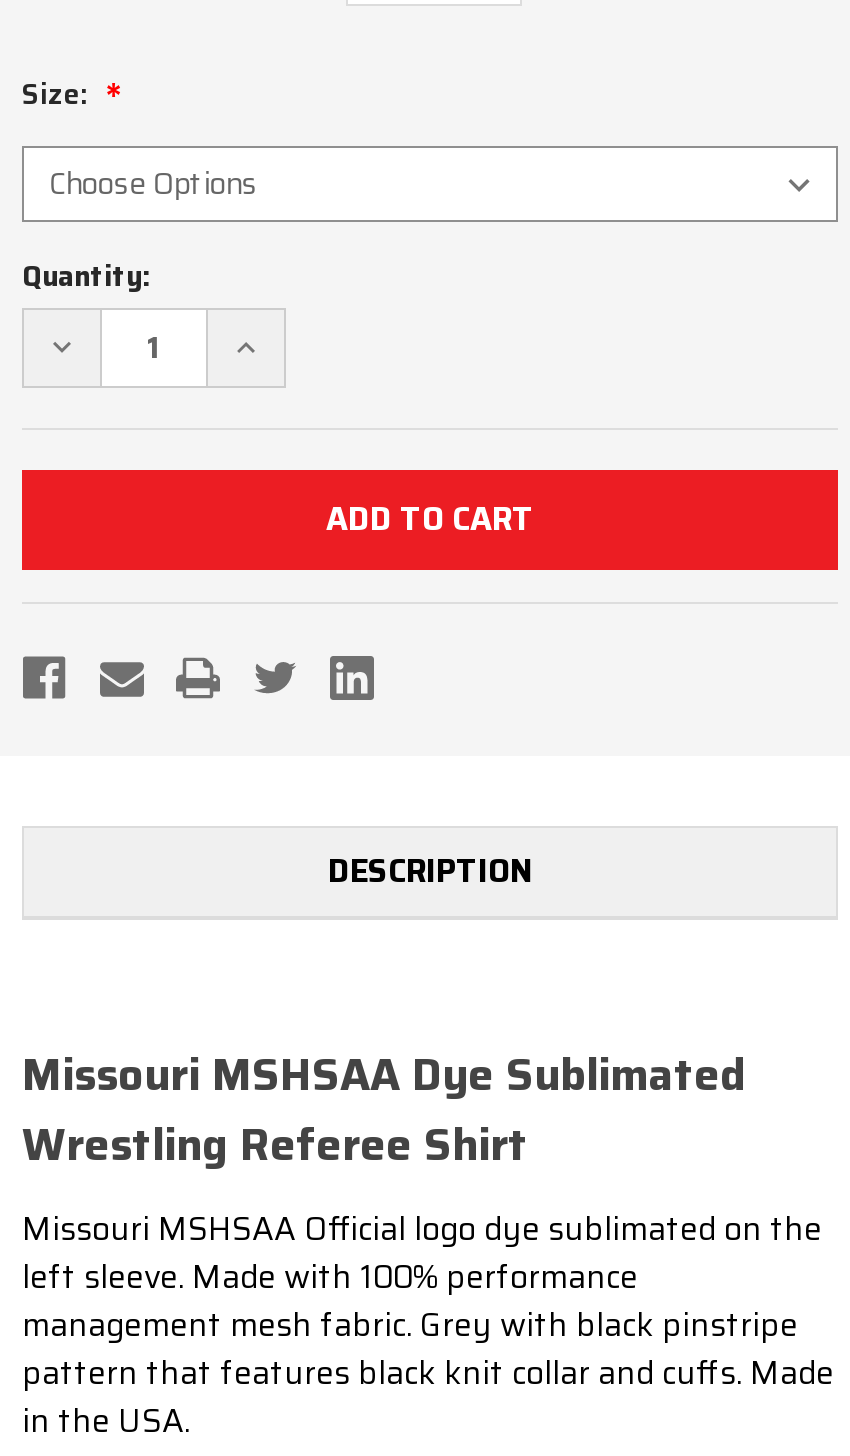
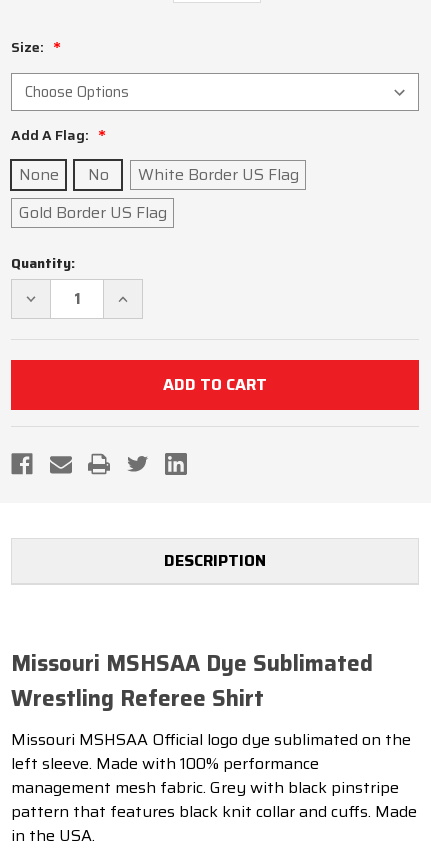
+ Add A Flag:
+ None
+ No
+ White Border US Flag
+ Gold Border US Flag
